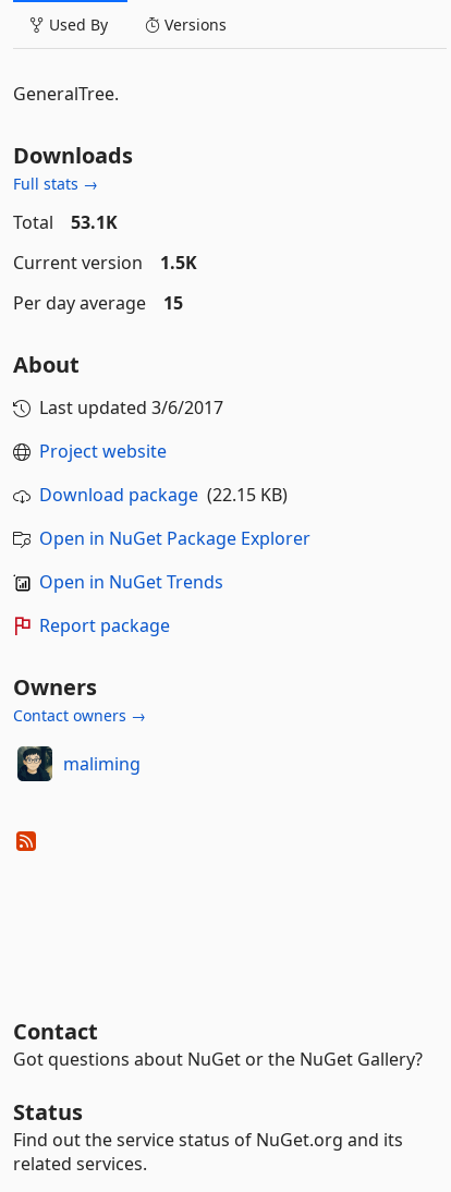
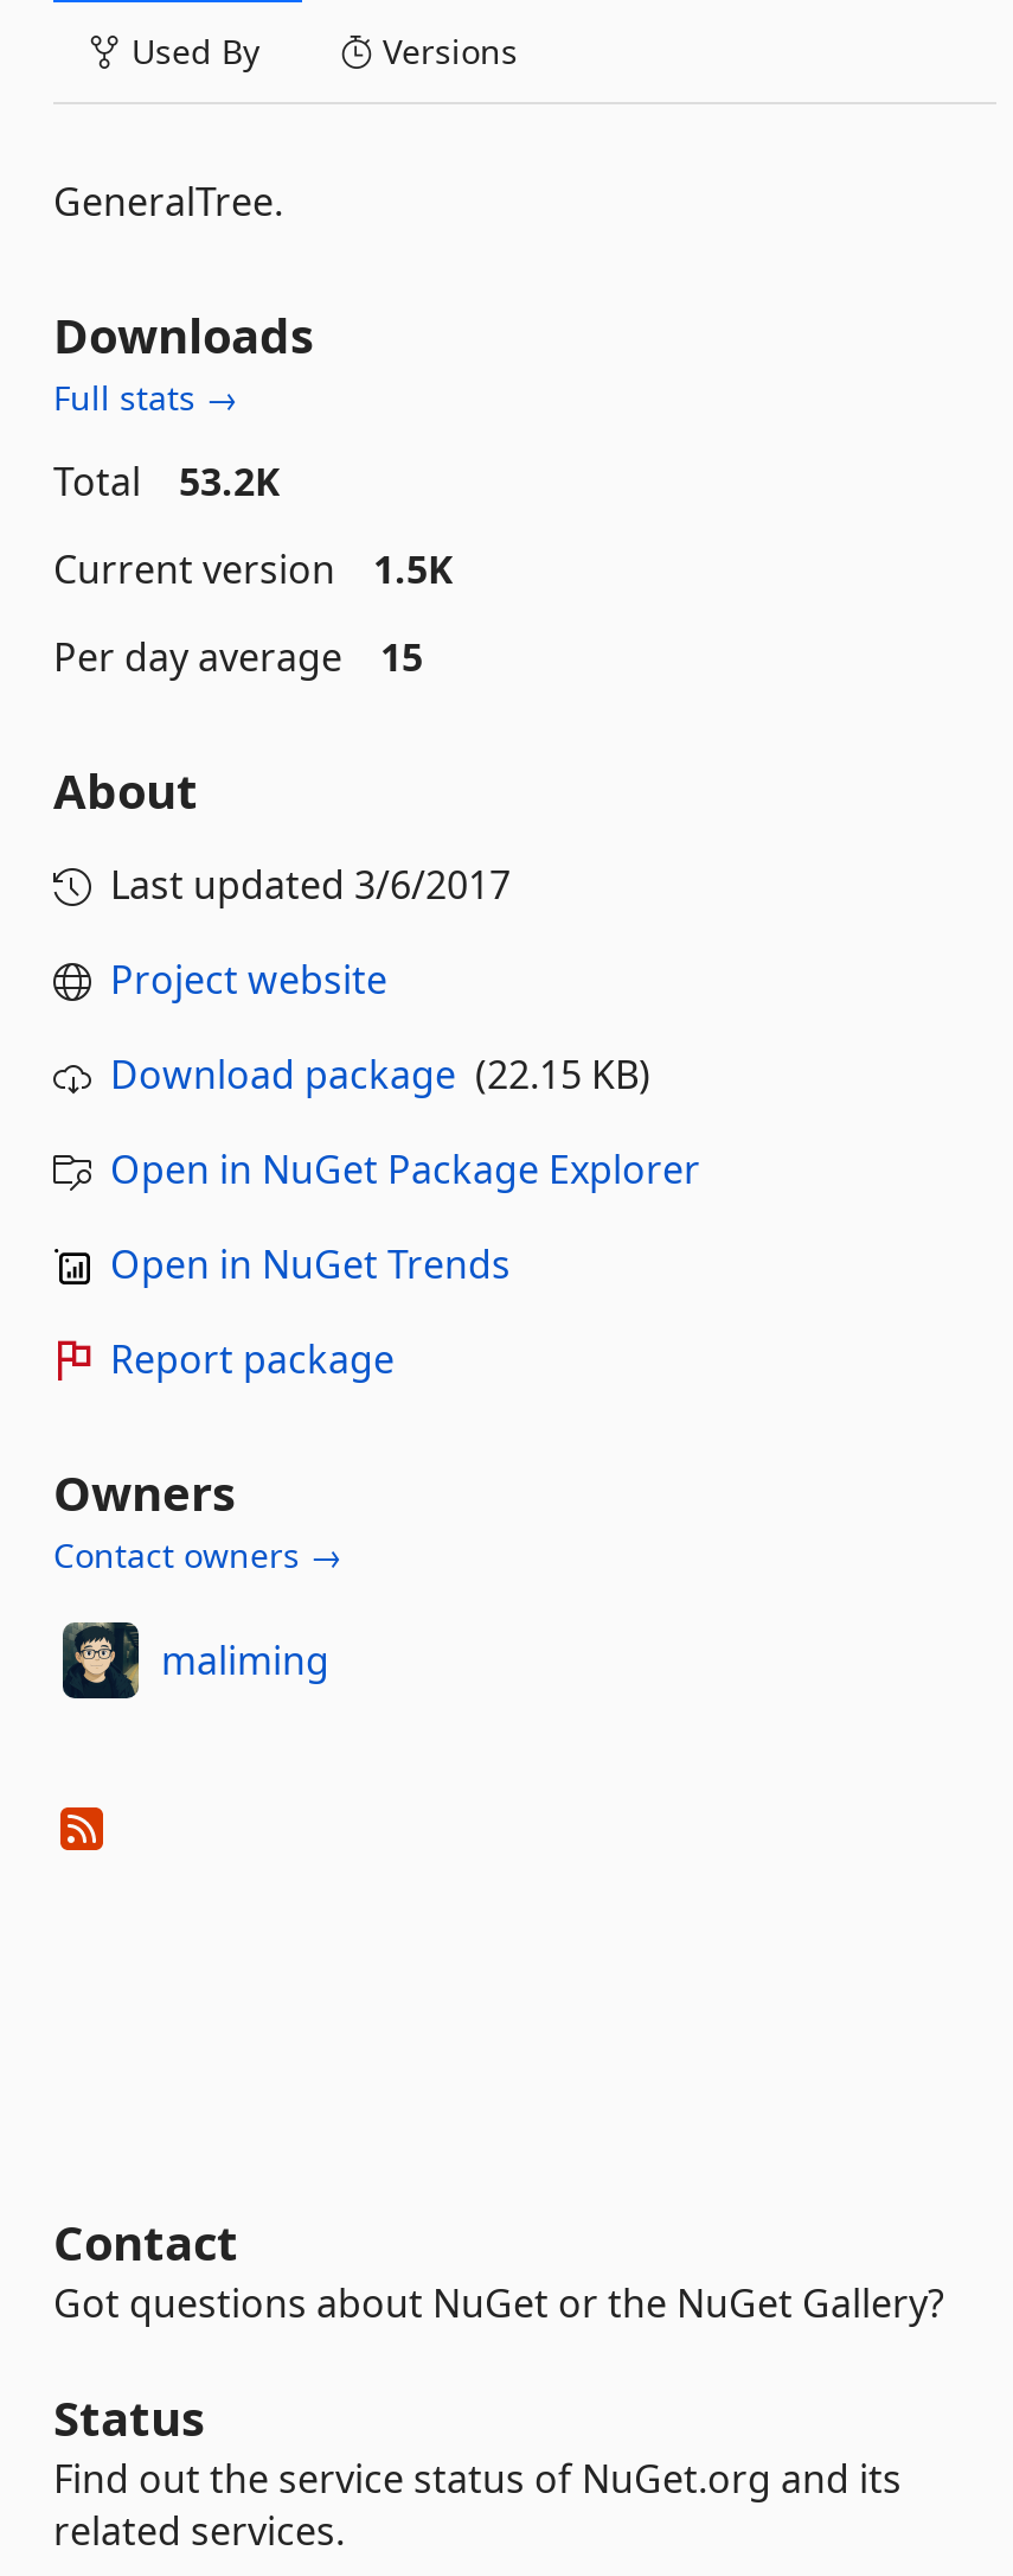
- Total 53.1K
+ Total 53.2K
